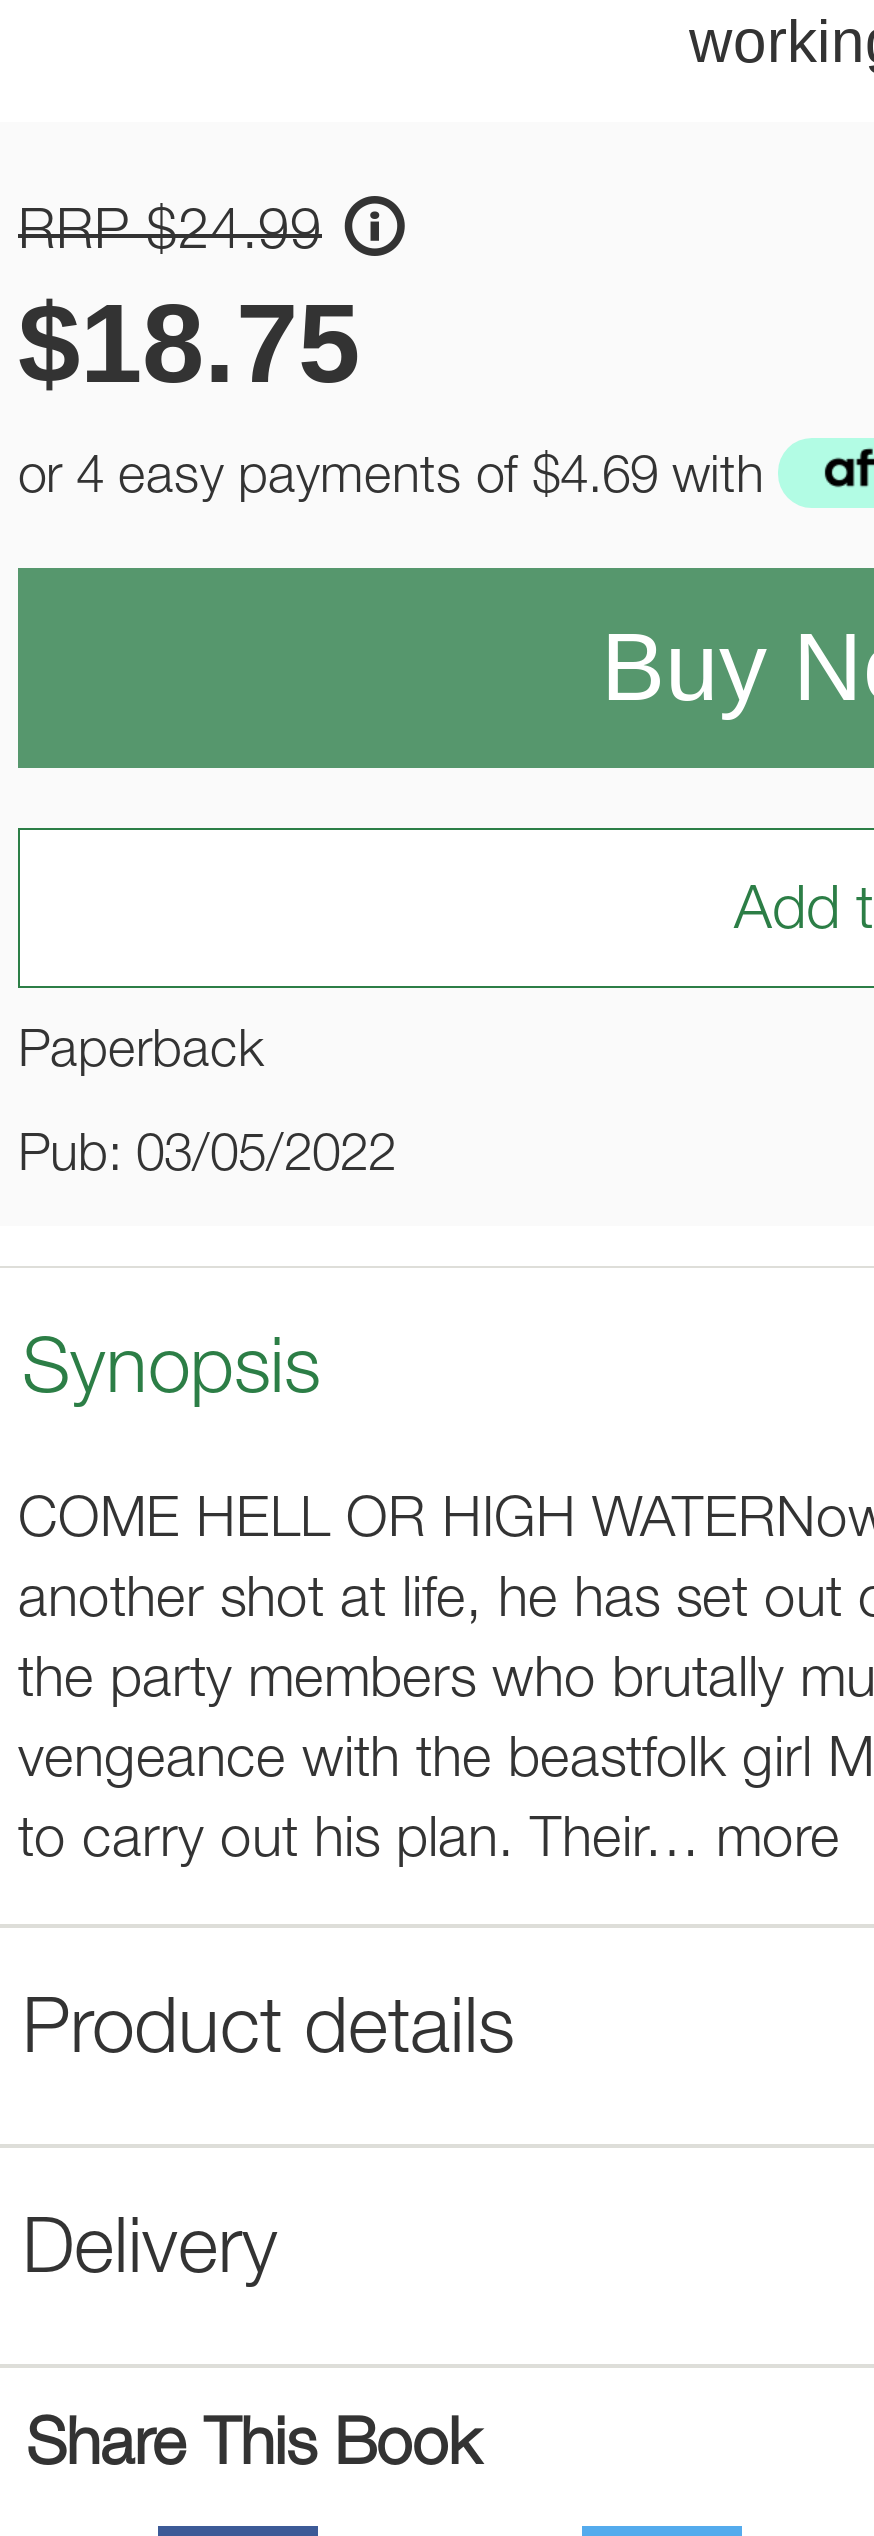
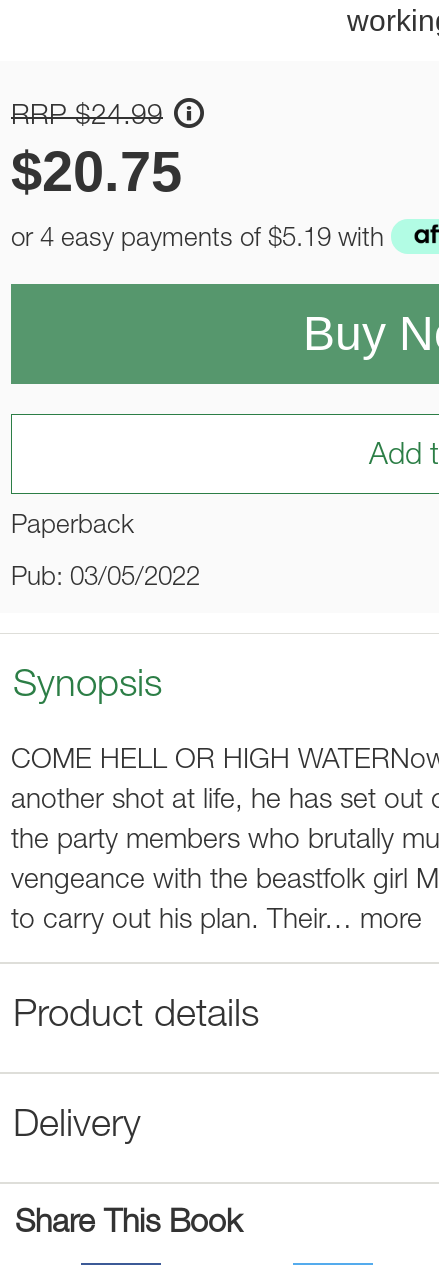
- $18.75
+ $20.75

- or 4 easy payments of $4.69 with
+ or 4 easy payments of $5.19 with
